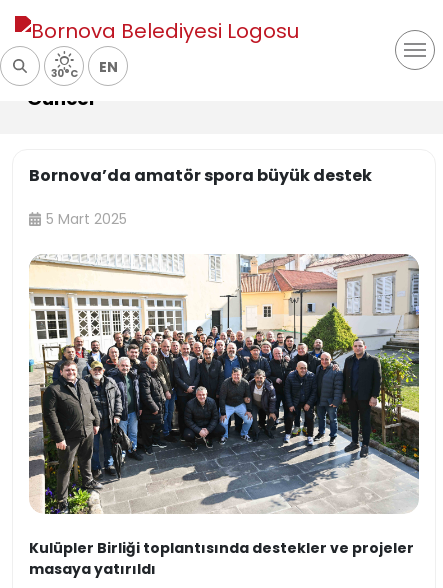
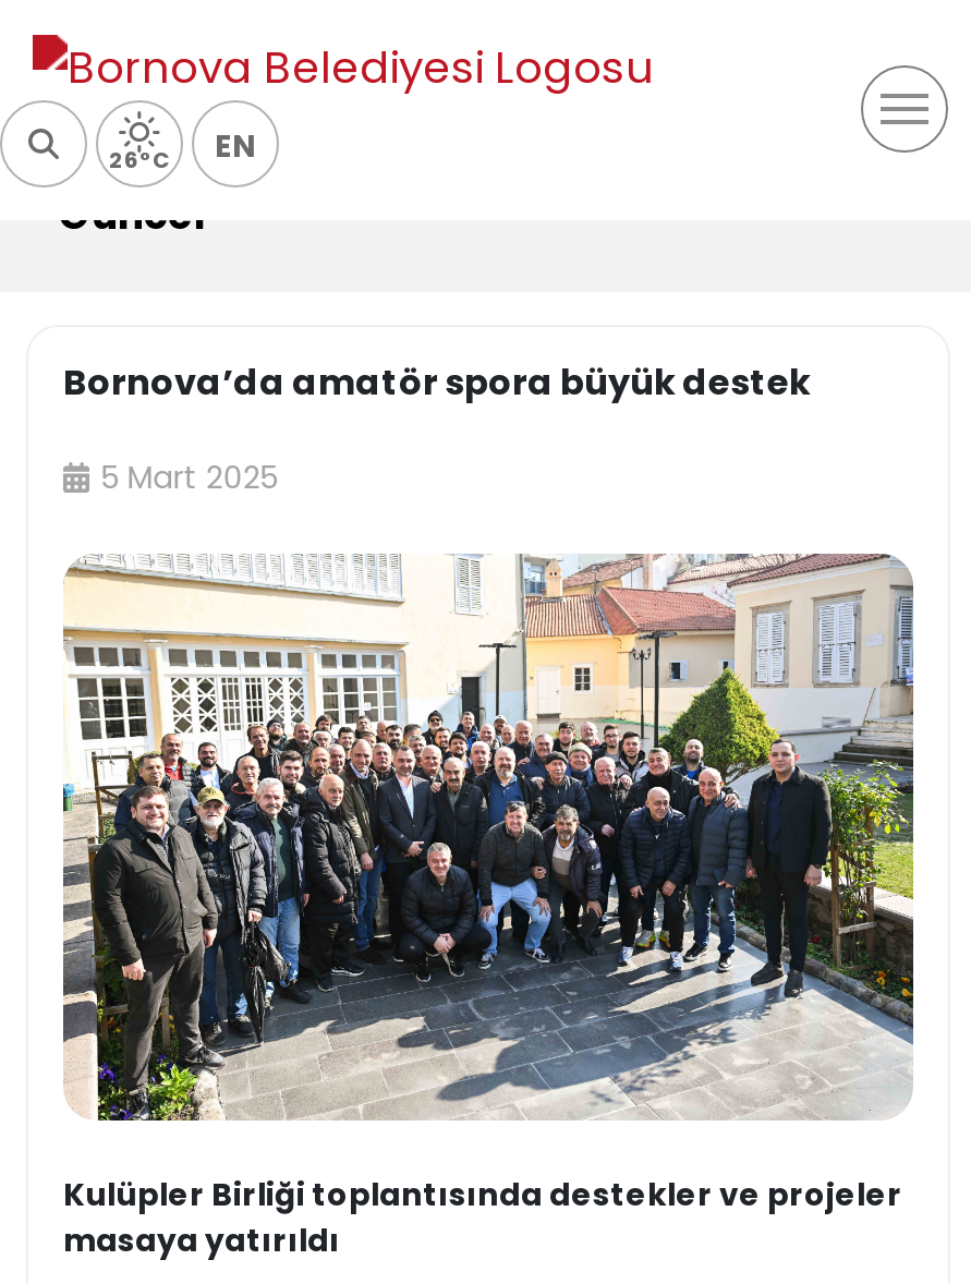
- 30°C EN
+ 26°C EN
